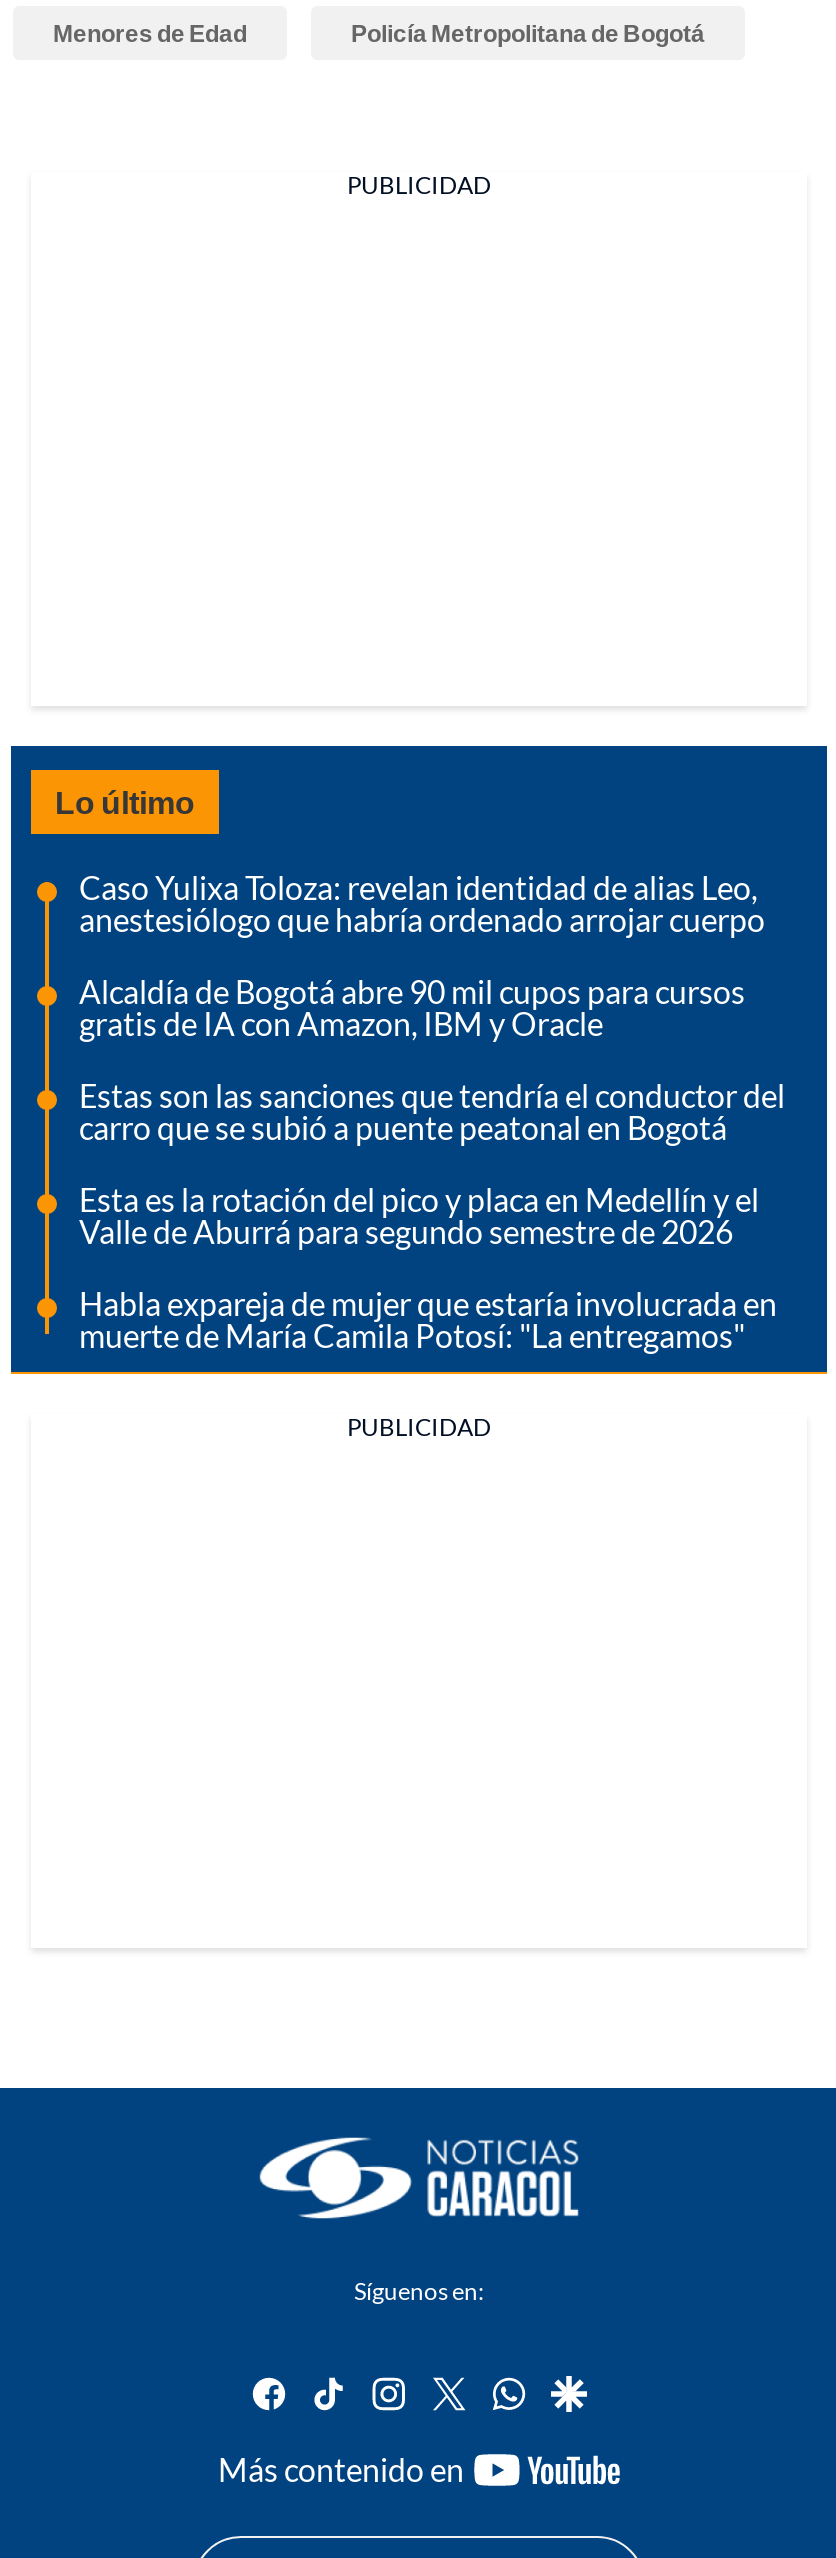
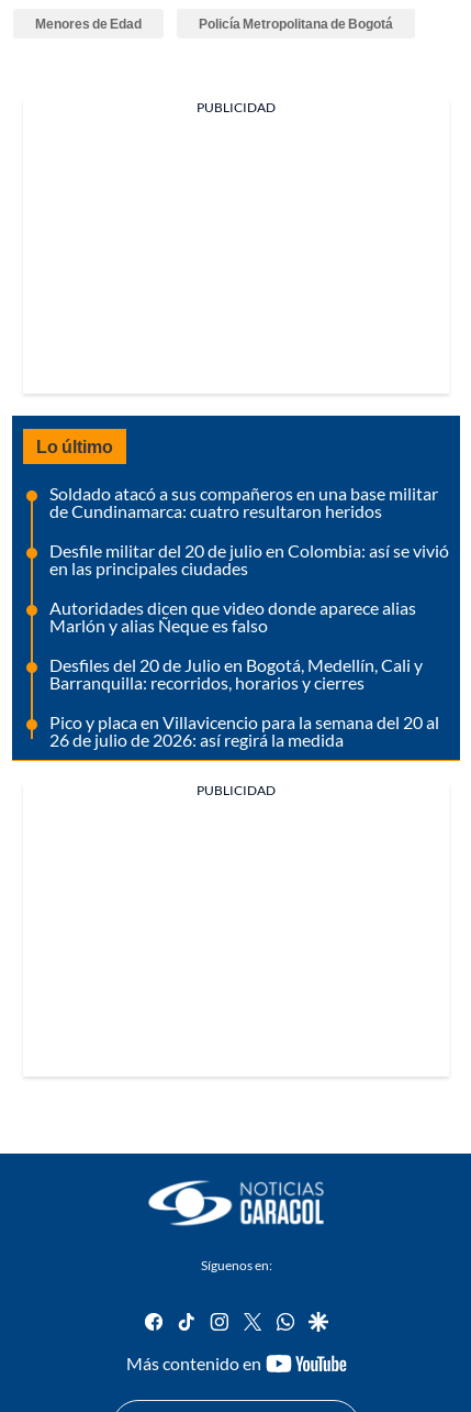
- Caso Yulixa Toloza: revelan identidad de alias Leo,
- anestesiólogo que habría ordenado arrojar cuerpo
+ Soldado atacó a sus compañeros en una base militar
+ de Cundinamarca: cuatro resultaron heridos

- Alcaldía de Bogotá abre 90 mil cupos para cursos
- gratis de IA con Amazon, IBM y Oracle
+ Desfile militar del 20 de julio en Colombia: así se vivió
+ en las principales ciudades

- Estas son las sanciones que tendría el conductor del
- carro que se subió a puente peatonal en Bogotá
+ Autoridades dicen que video donde aparece alias
+ Marlón y alias Ñeque es falso

- Esta es la rotación del pico y placa en Medellín y el
- Valle de Aburrá para segundo semestre de 2026
+ Desfiles del 20 de Julio en Bogotá, Medellín, Cali y
+ Barranquilla: recorridos, horarios y cierres

- Habla expareja de mujer que estaría involucrada en
- muerte de María Camila Potosí: "La entregamos"
+ Pico y placa en Villavicencio para la semana del 20 al
+ 26 de julio de 2026: así regirá la medida
